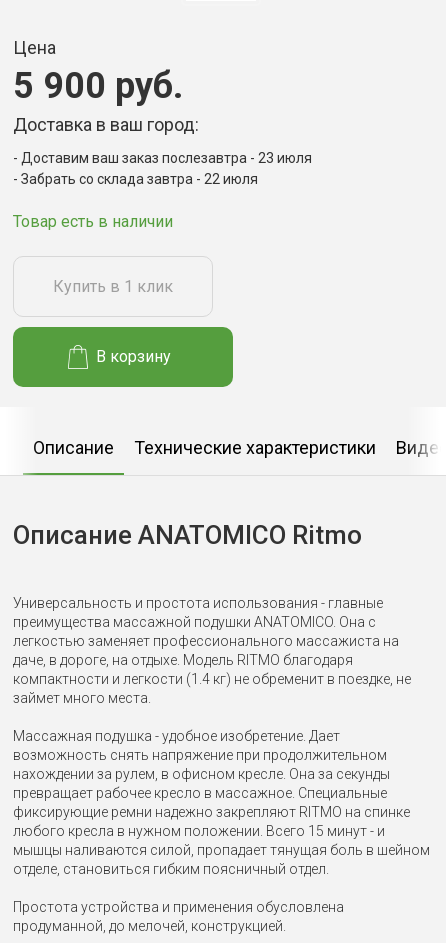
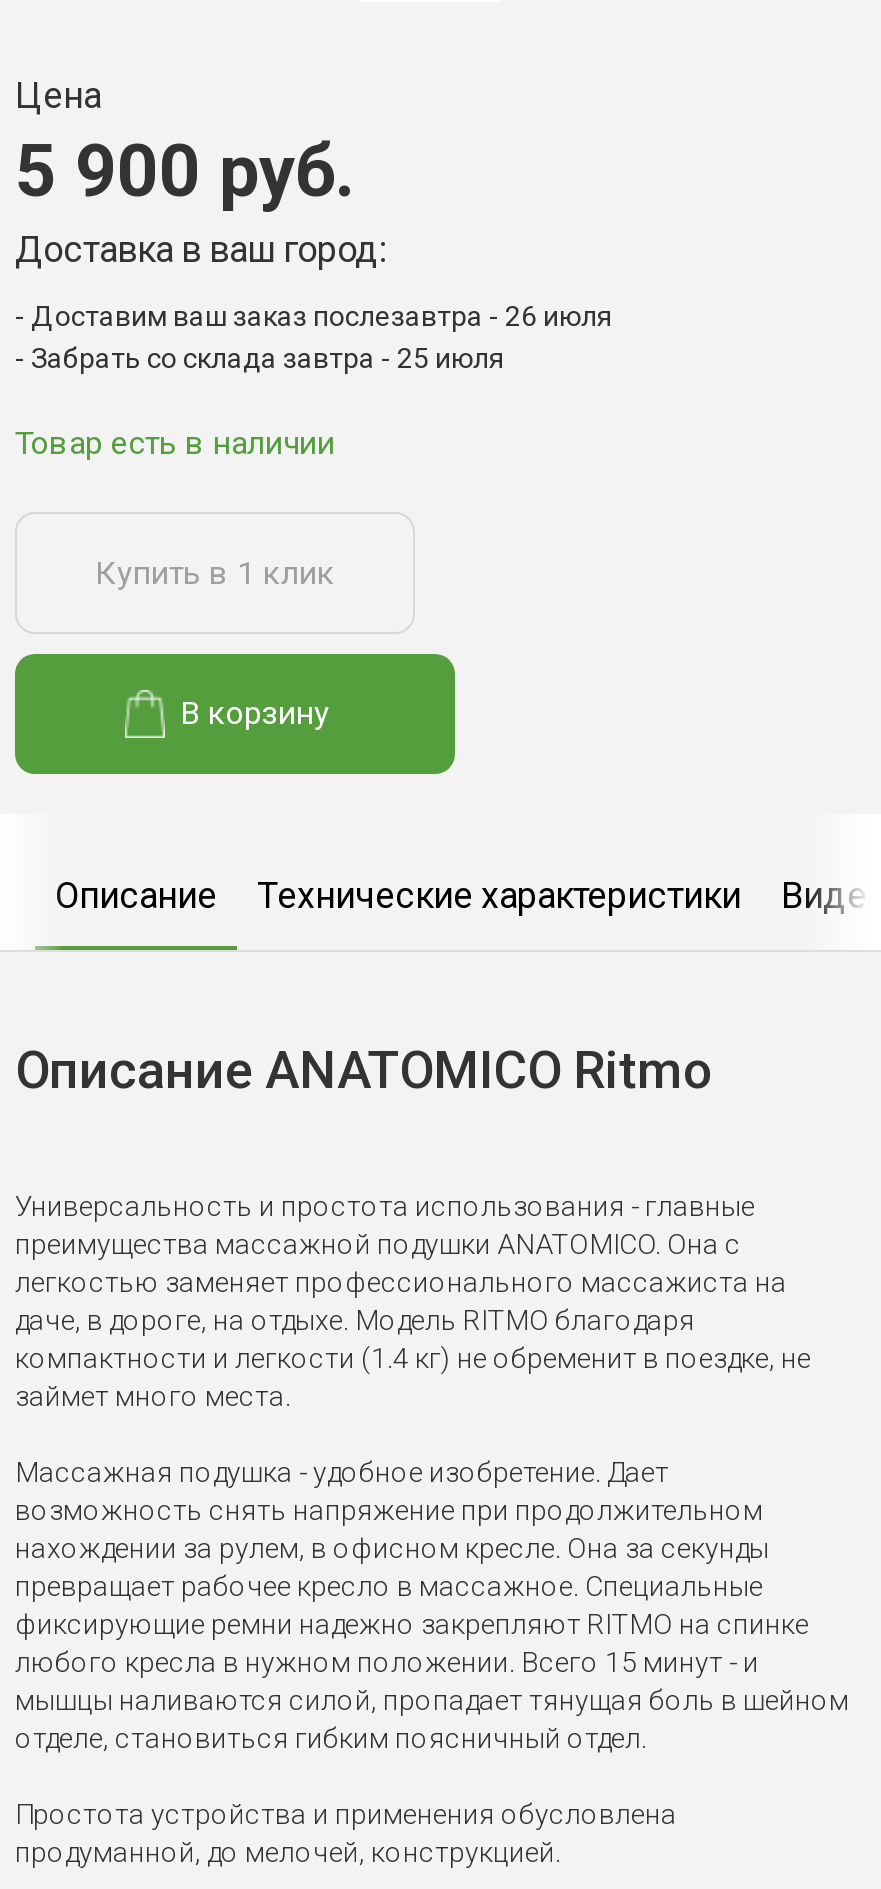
- Доставим ваш заказ послезавтра - 23 июля
+ Доставим ваш заказ послезавтра - 26 июля

- Забрать со склада завтра - 22 июля
+ Забрать со склада завтра - 25 июля
